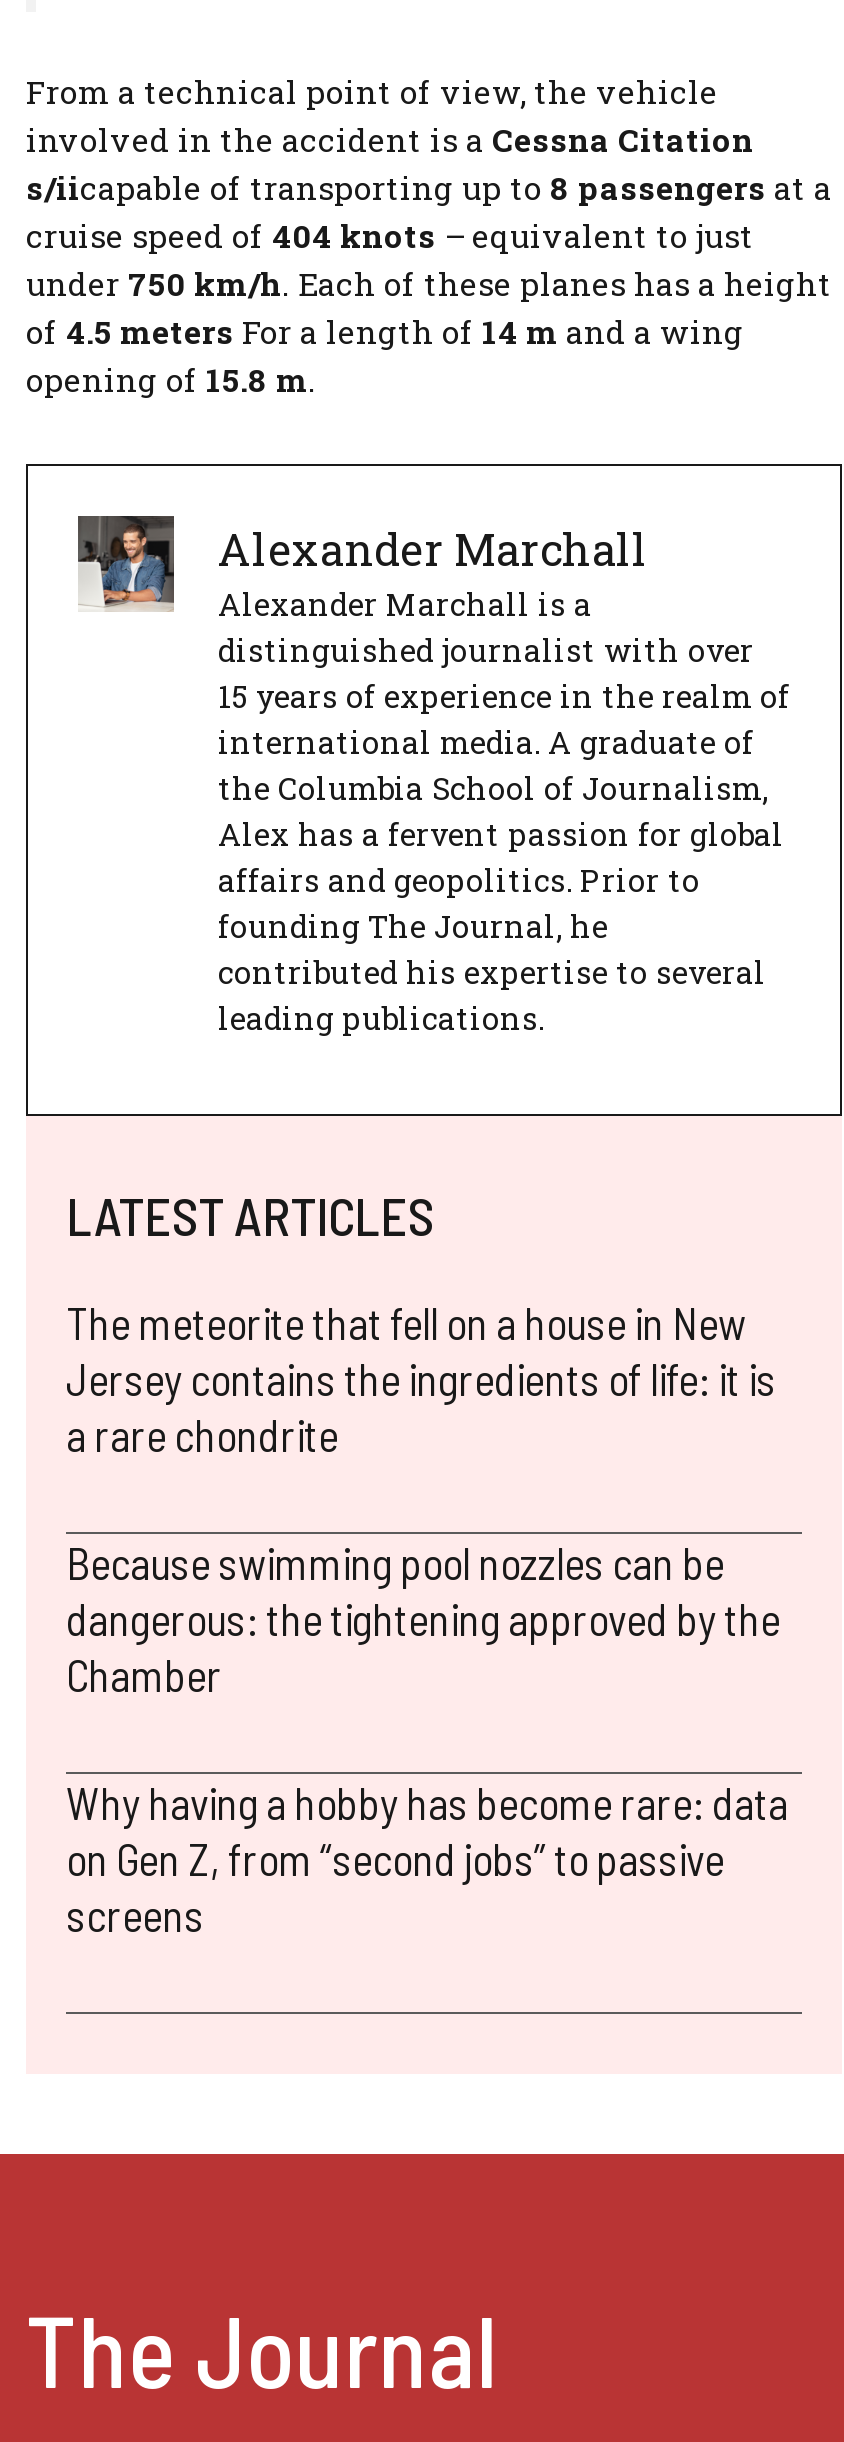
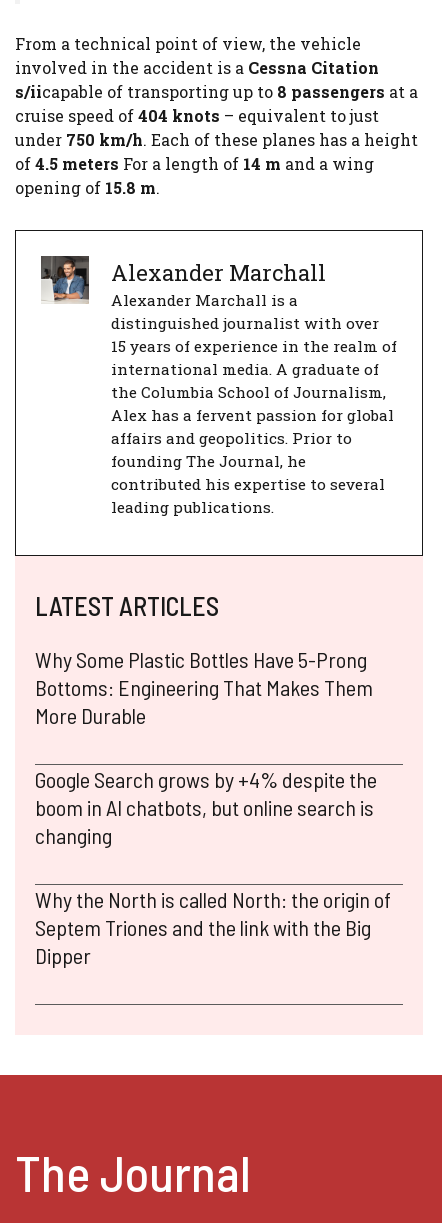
- The meteorite that fell on a house in New
- Jersey contains the ingredients of life: it is
- a rare chondrite
+ Why Some Plastic Bottles Have 5-Prong
+ Bottoms: Engineering That Makes Them
+ More Durable

- Because swimming pool nozzles can be
- dangerous: the tightening approved by the
- Chamber
+ Google Search grows by +4% despite the
+ boom in AI chatbots, but online search is
+ changing

- Why having a hobby has become rare: data
- on Gen Z, from “second jobs” to passive
- screens
+ Why the North is called North: the origin of
+ Septem Triones and the link with the Big
+ Dipper
